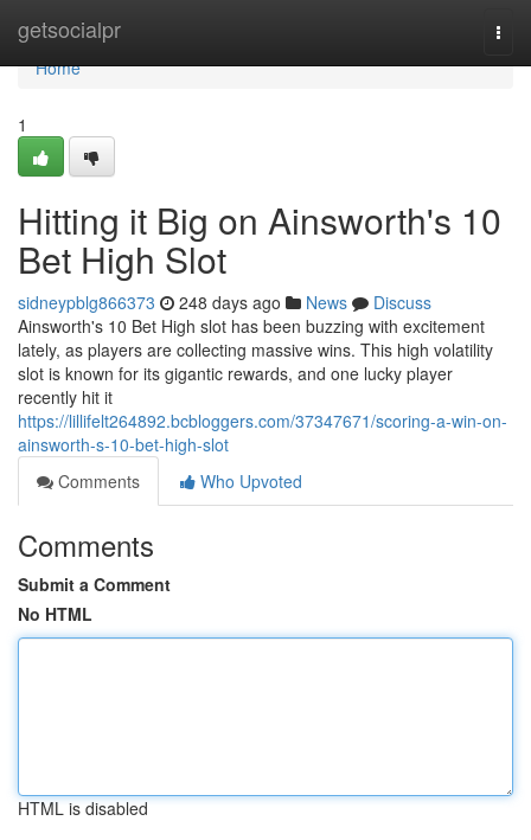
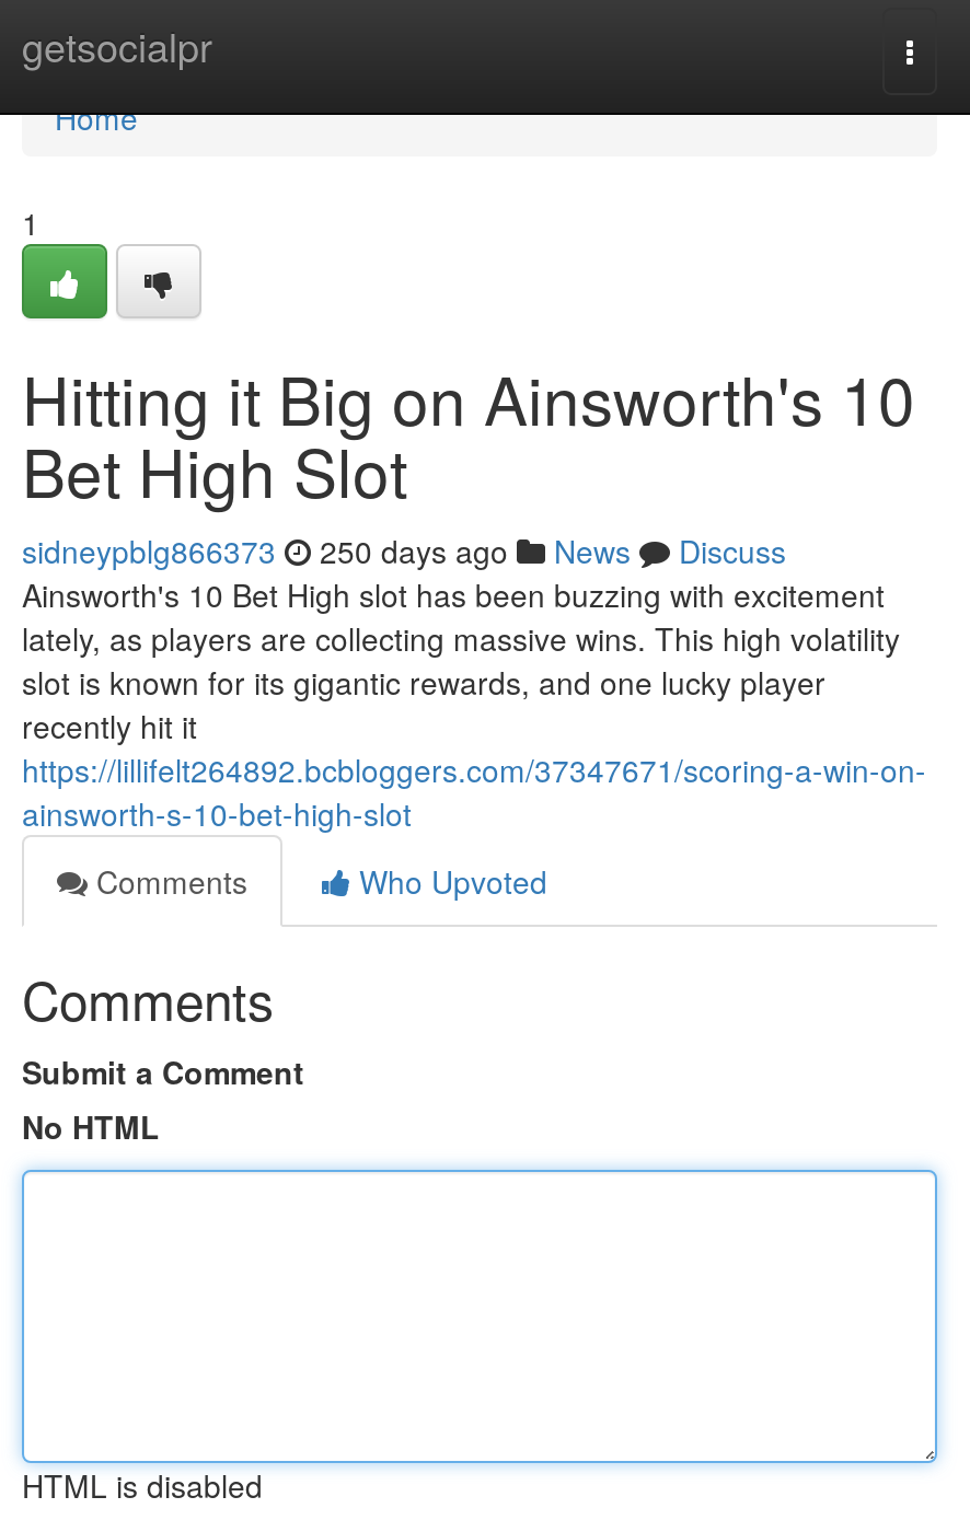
- sidneypblg866373 248 days ago News Discuss
+ sidneypblg866373 250 days ago News Discuss
